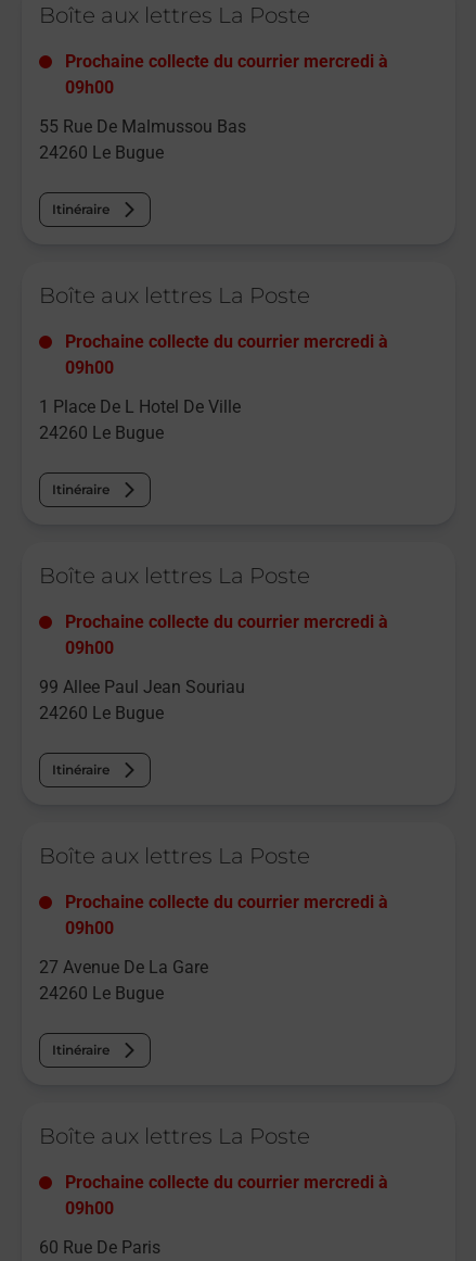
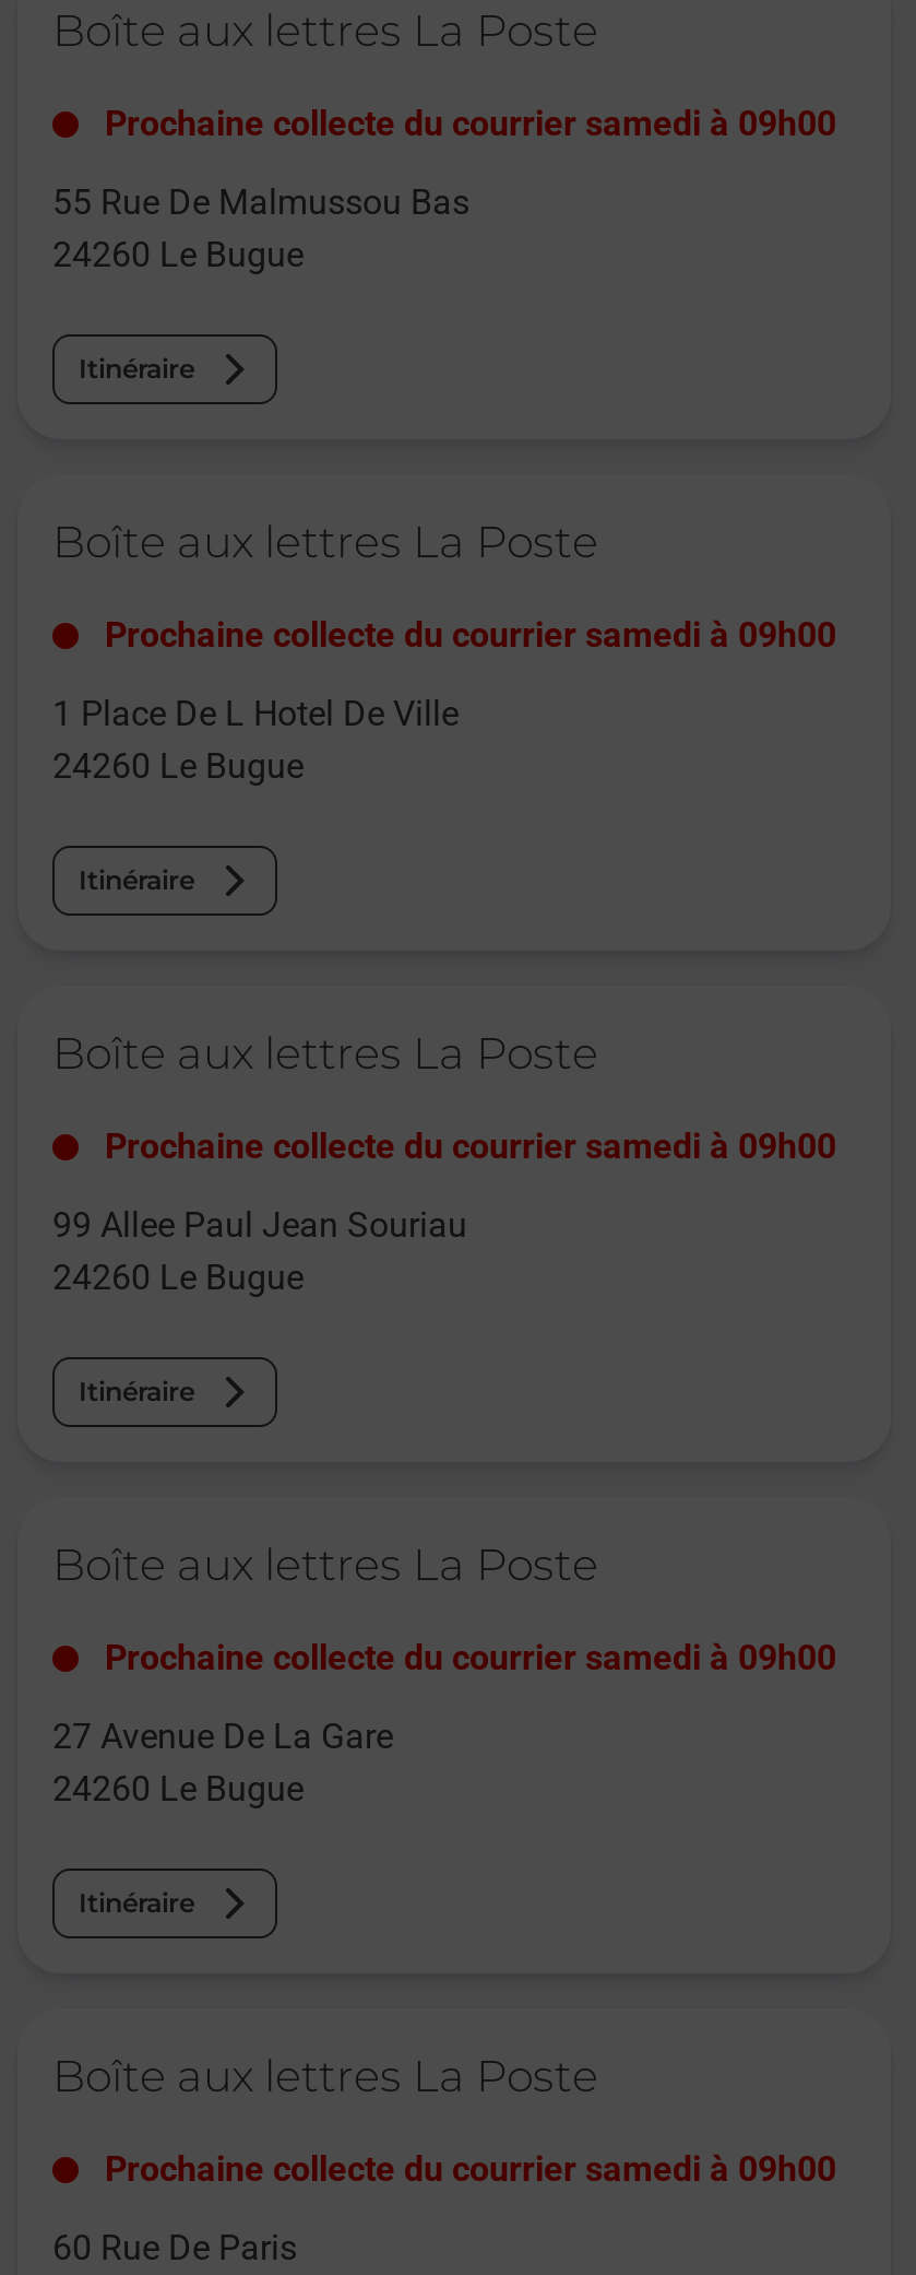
- Prochaine collecte du courrier mercredi à
- 09h00
+ Prochaine collecte du courrier samedi à 09h00

- Prochaine collecte du courrier mercredi à
- 09h00
+ Prochaine collecte du courrier samedi à 09h00

- Prochaine collecte du courrier mercredi à
- 09h00
+ Prochaine collecte du courrier samedi à 09h00

- Prochaine collecte du courrier mercredi à
- 09h00
+ Prochaine collecte du courrier samedi à 09h00

- Prochaine collecte du courrier mercredi à
- 09h00
+ Prochaine collecte du courrier samedi à 09h00
